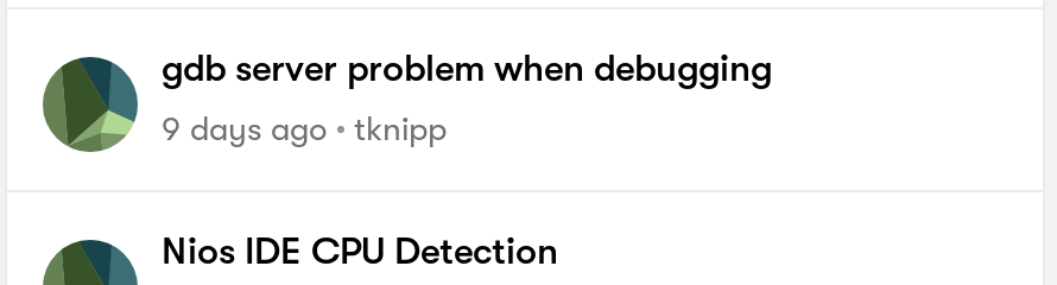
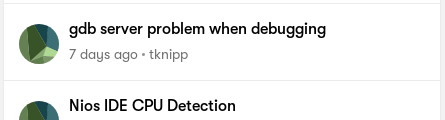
- 9 days ago tknipp
+ 7 days ago tknipp
